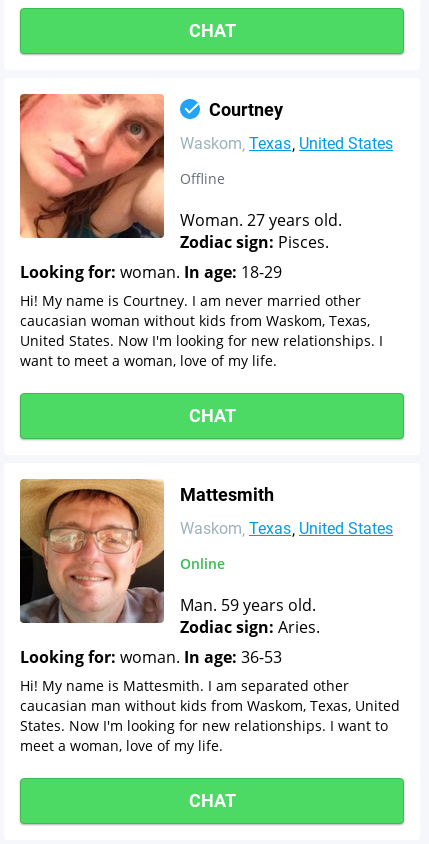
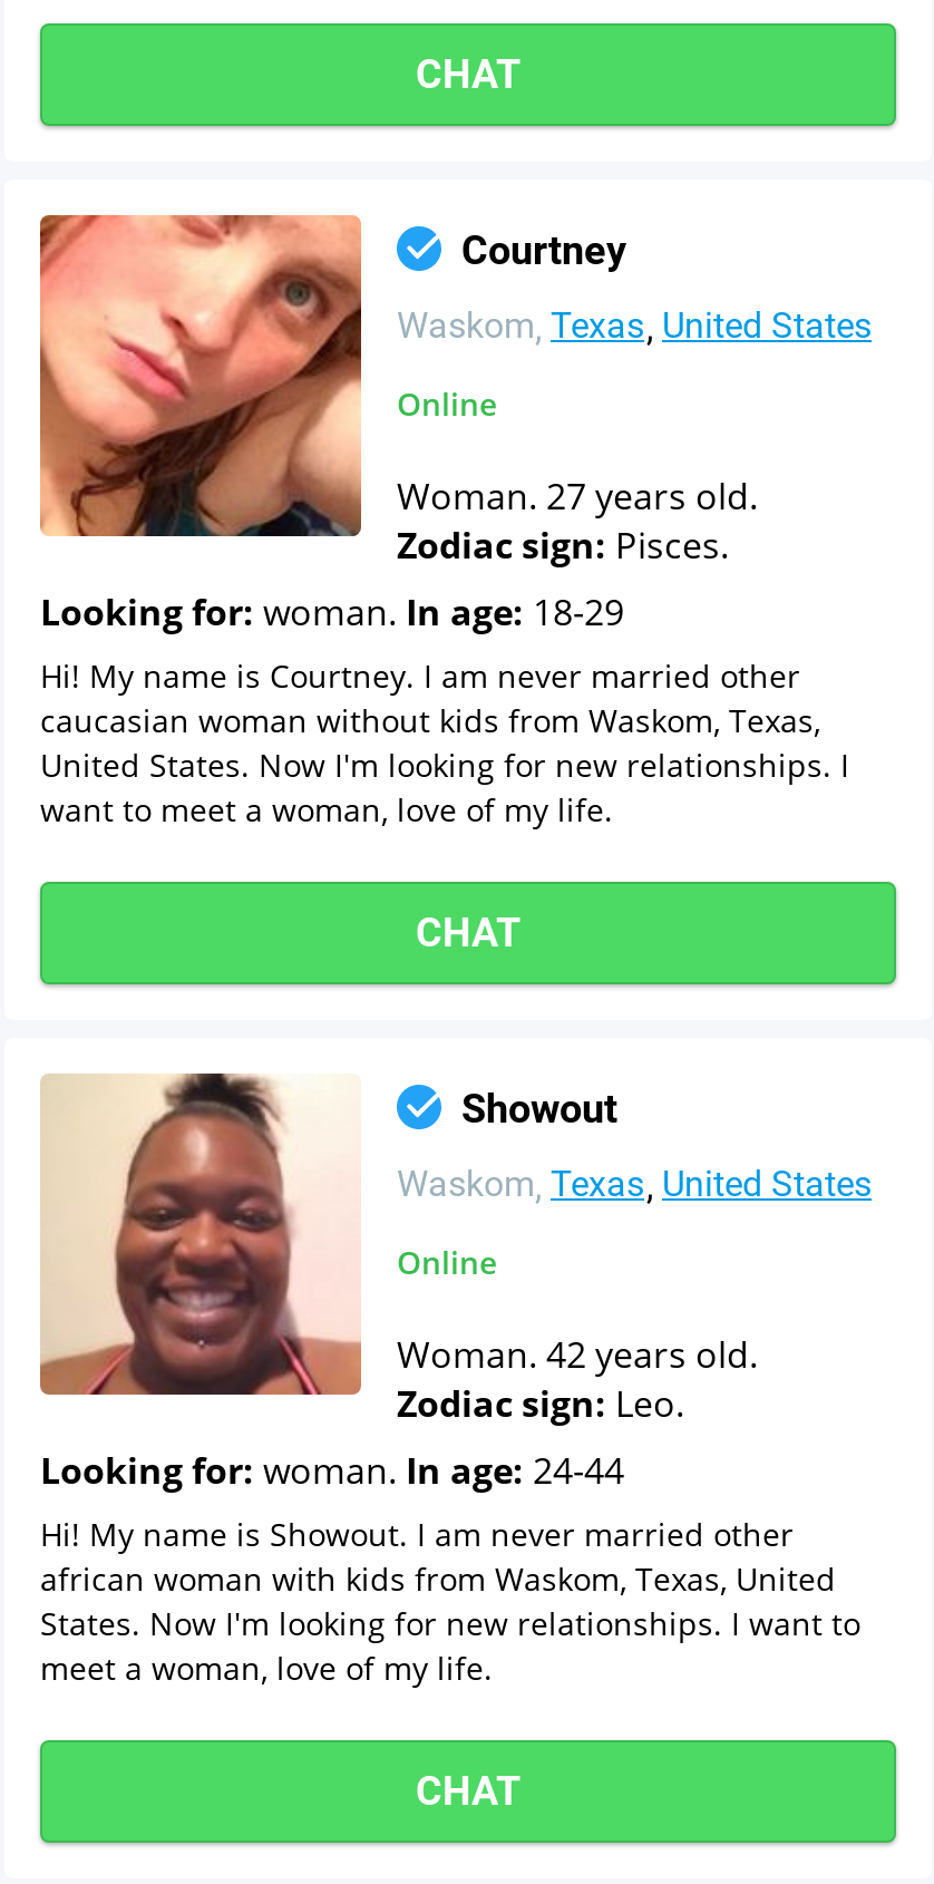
- Offline
+ Online

- [image]
- Man. 59 years old.
- Zodiac sign: Aries.
- Looking for: woman. In age: 36-53
- Hi! My name is Mattesmith. I am separated other
- caucasian man without kids from Waskom, Texas, United
+ [image]
+ Woman. 42 years old.
+ Zodiac sign: Leo.
+ Looking for: woman. In age: 24-44
+ Hi! My name is Showout. I am never married other
+ african woman with kids from Waskom, Texas, United

- Mattesmith
+ Showout
